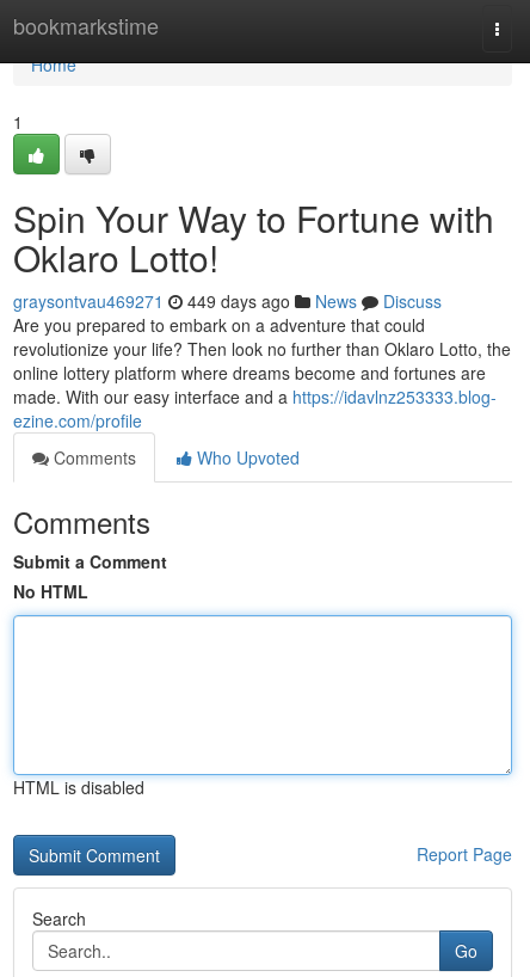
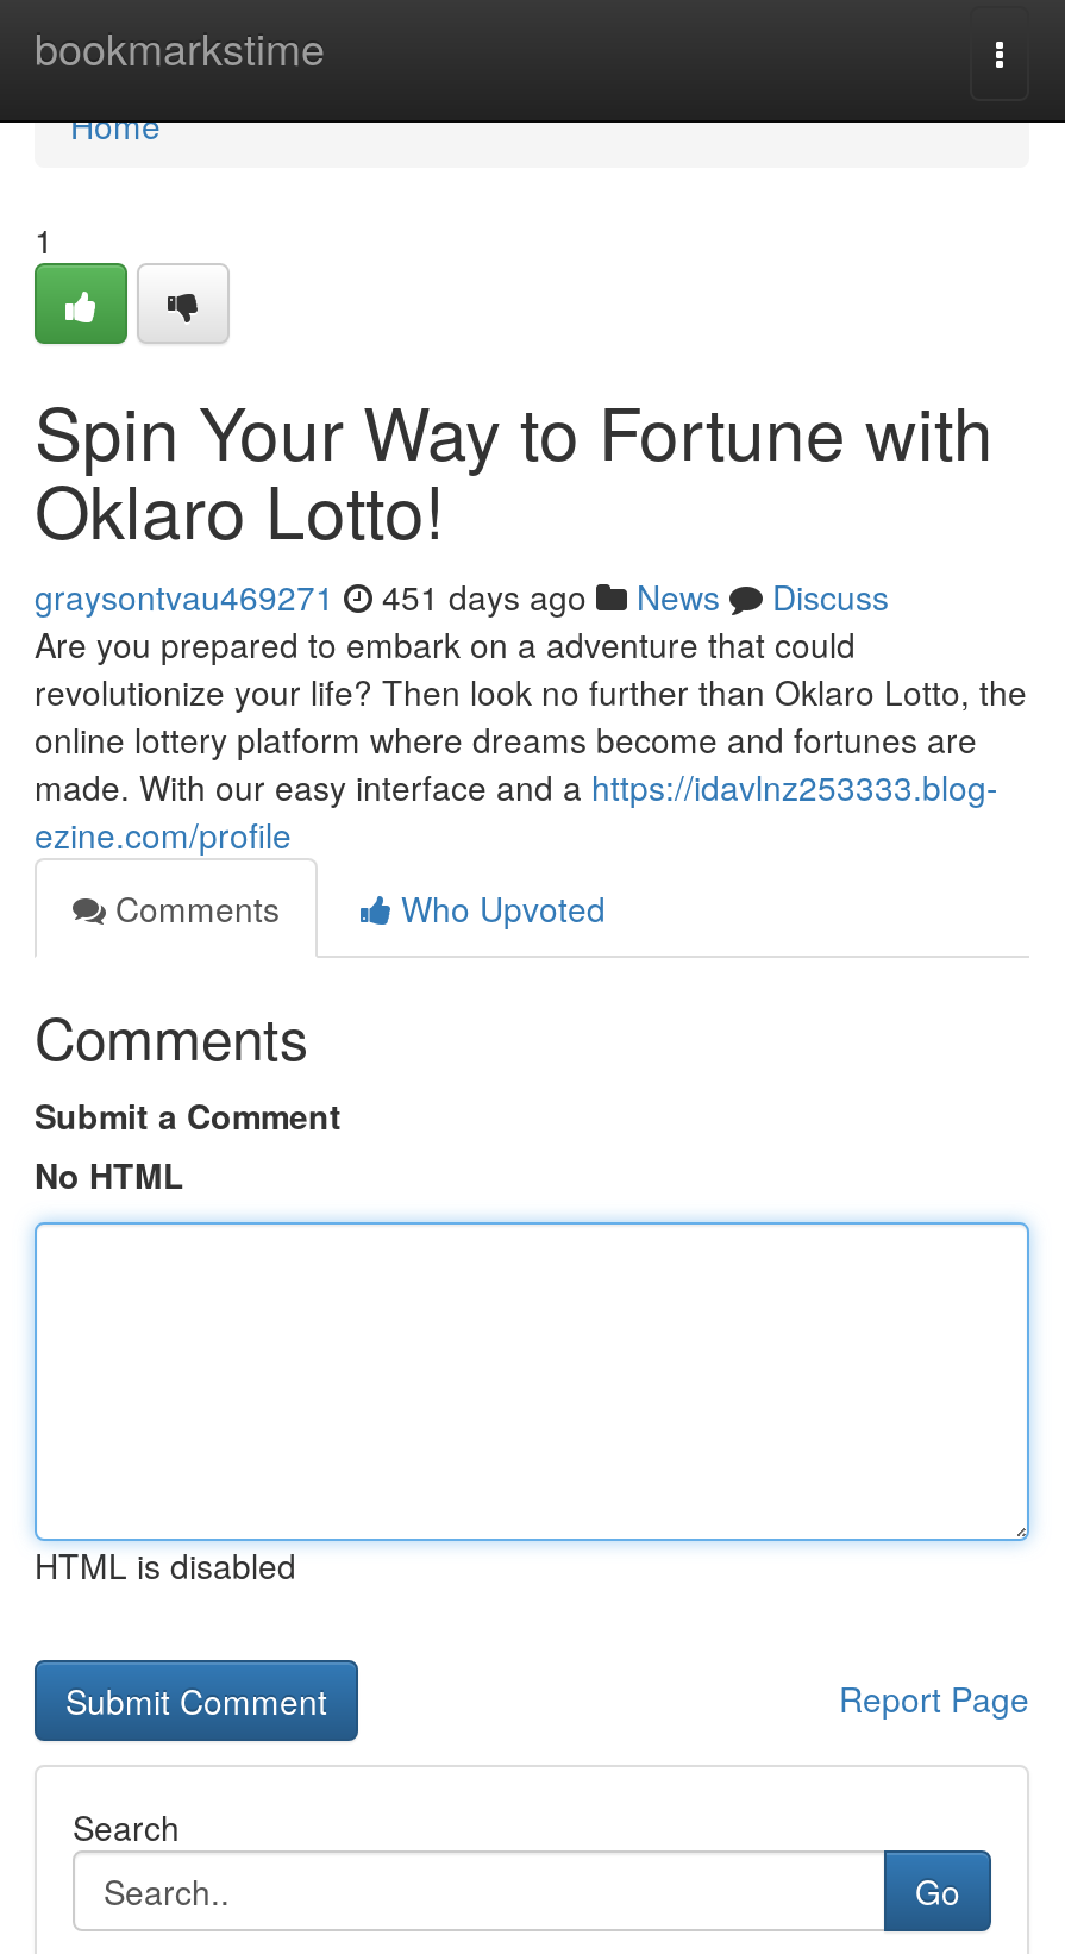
- graysontvau469271 449 days ago News Discuss
+ graysontvau469271 451 days ago News Discuss
